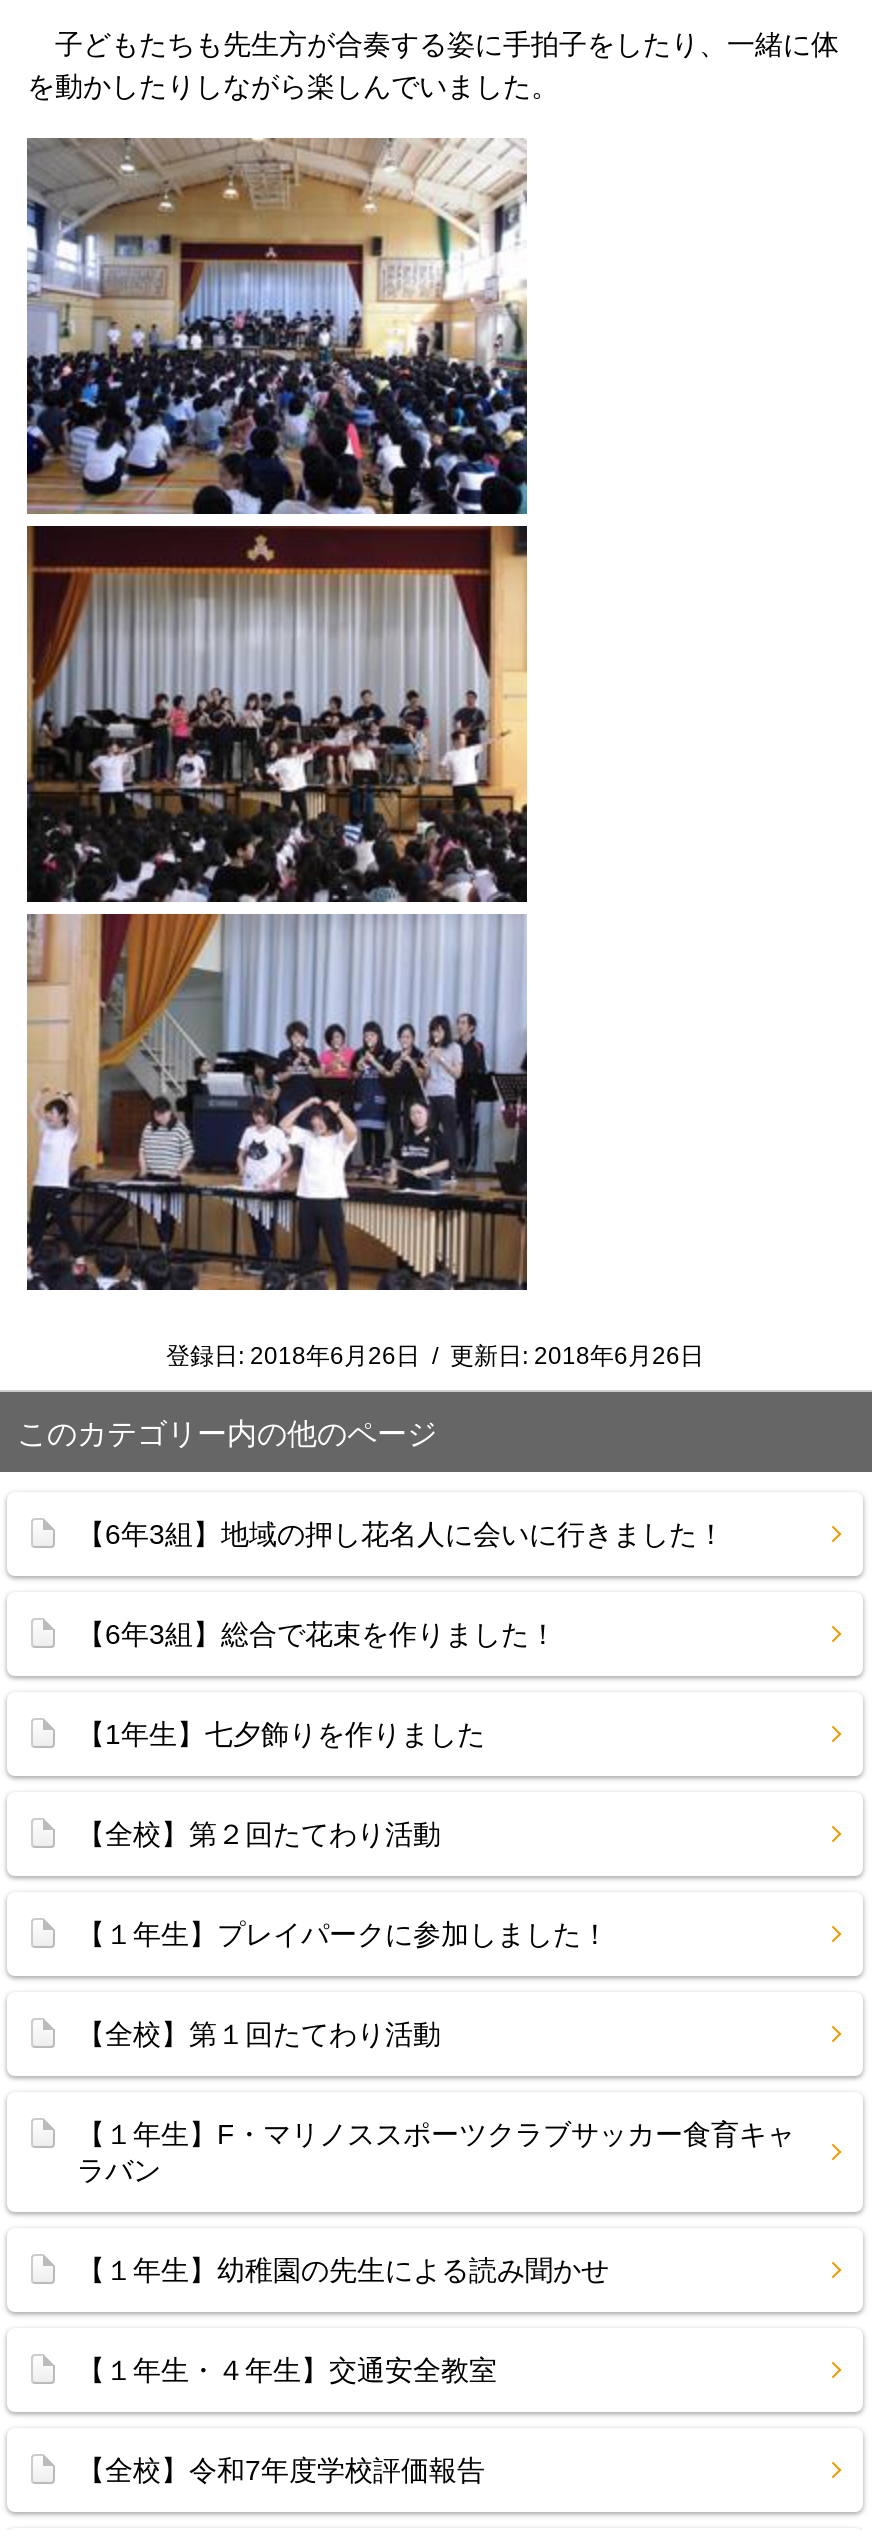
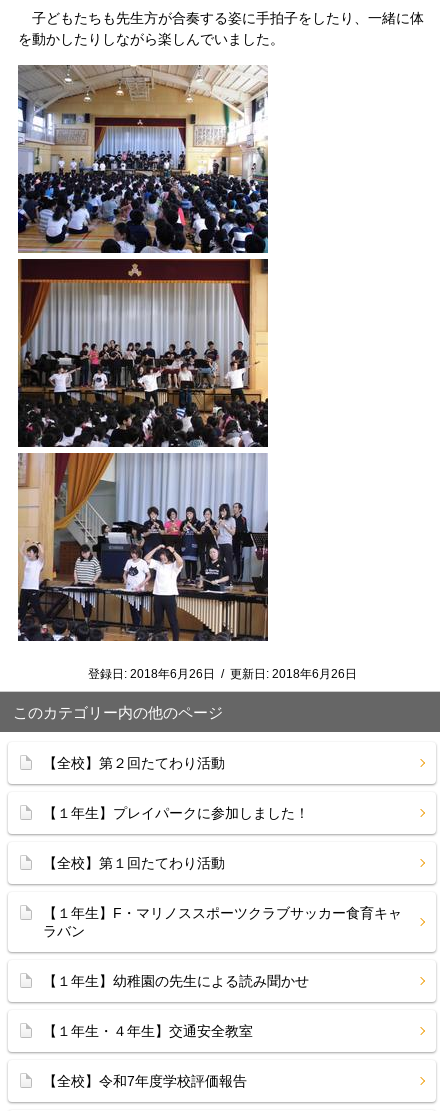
- 【6年3組】地域の押し花名人に会いに行きました！
- 【6年3組】総合で花束を作りました！
- 【1年生】七夕飾りを作りました
